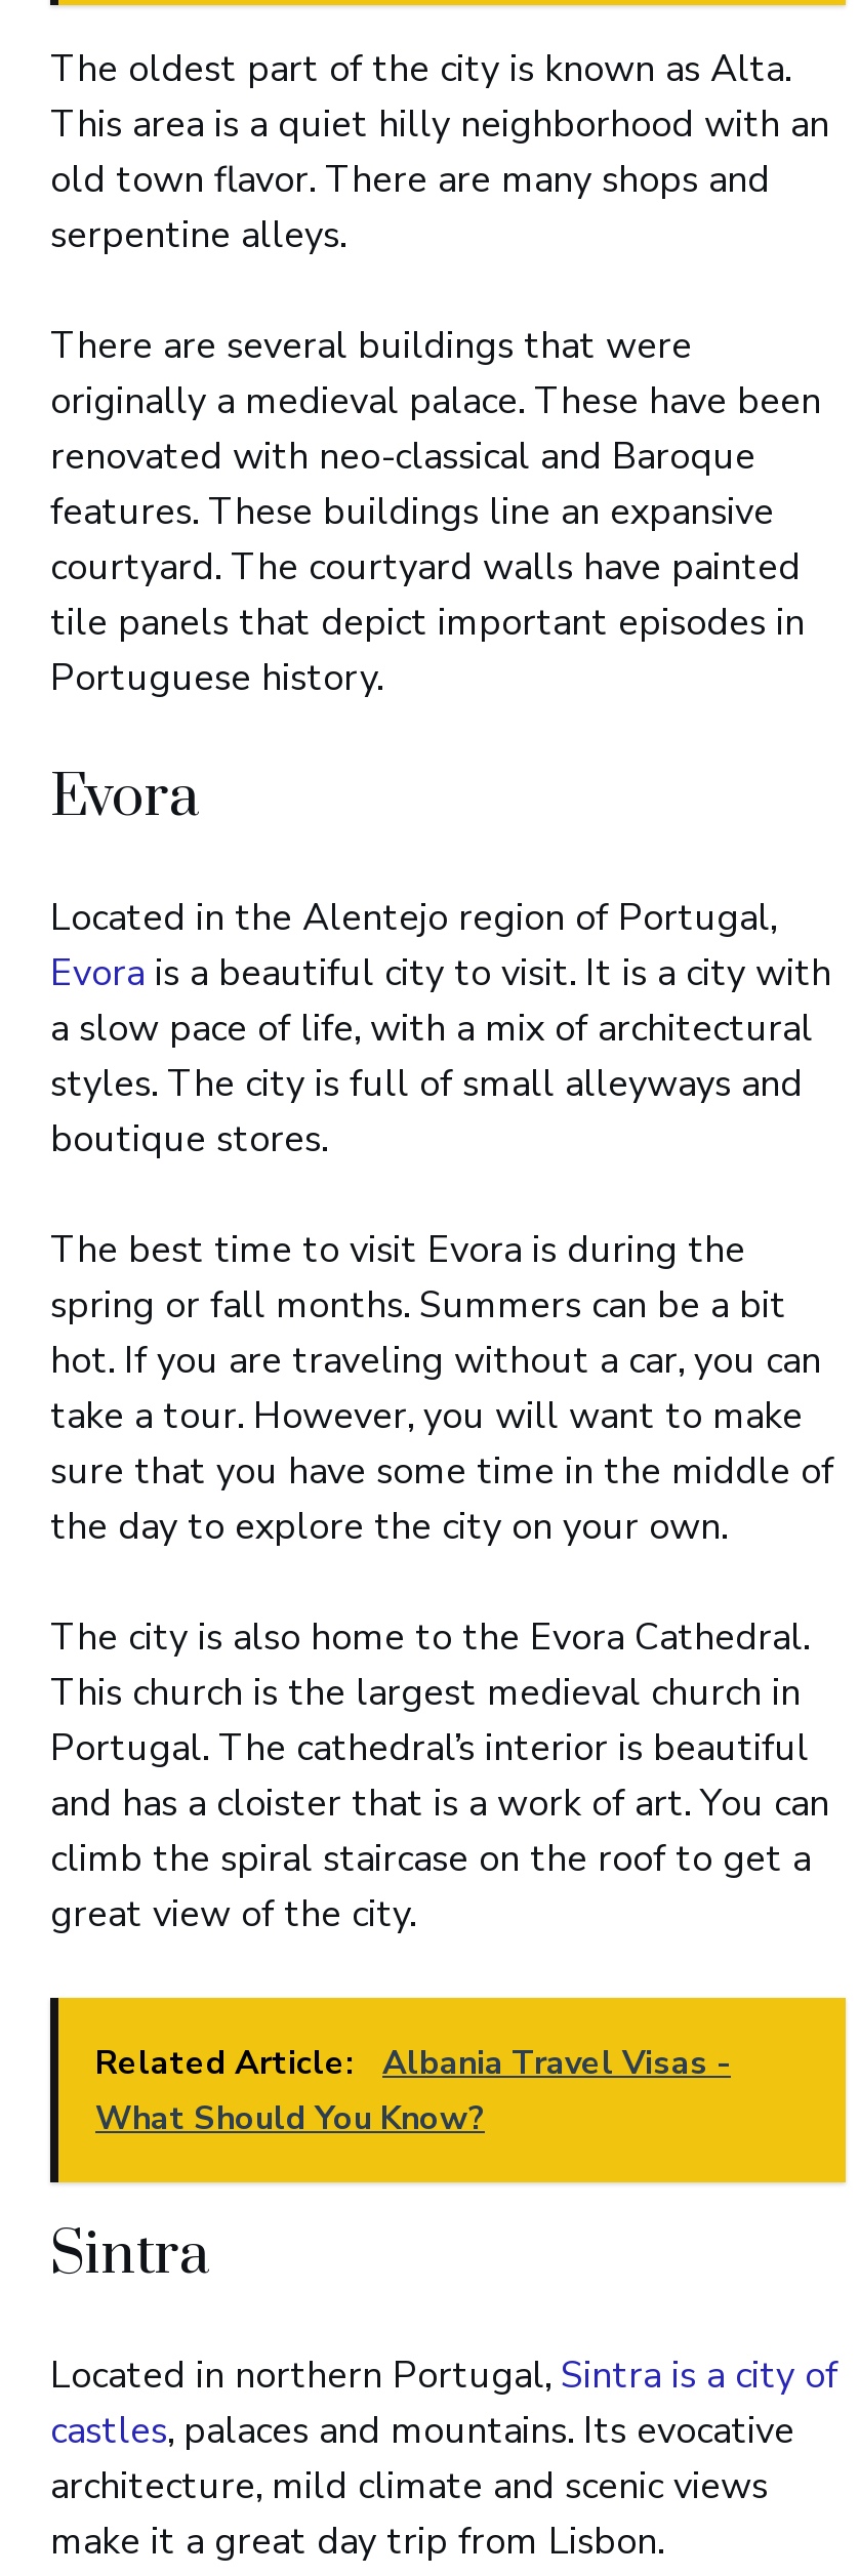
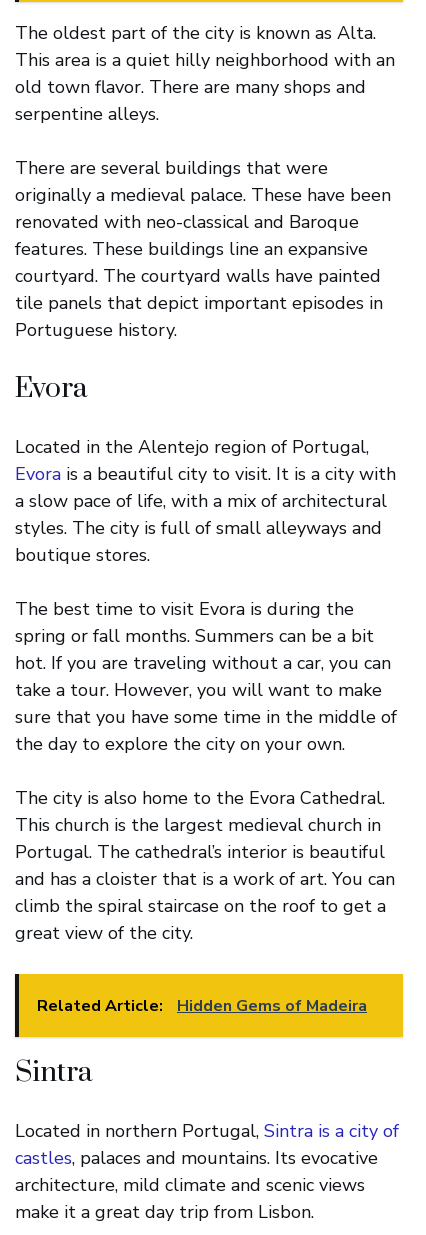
- Related Article: Albania Travel Visas -
- What Should You Know?
+ Related Article: Hidden Gems of Madeira
